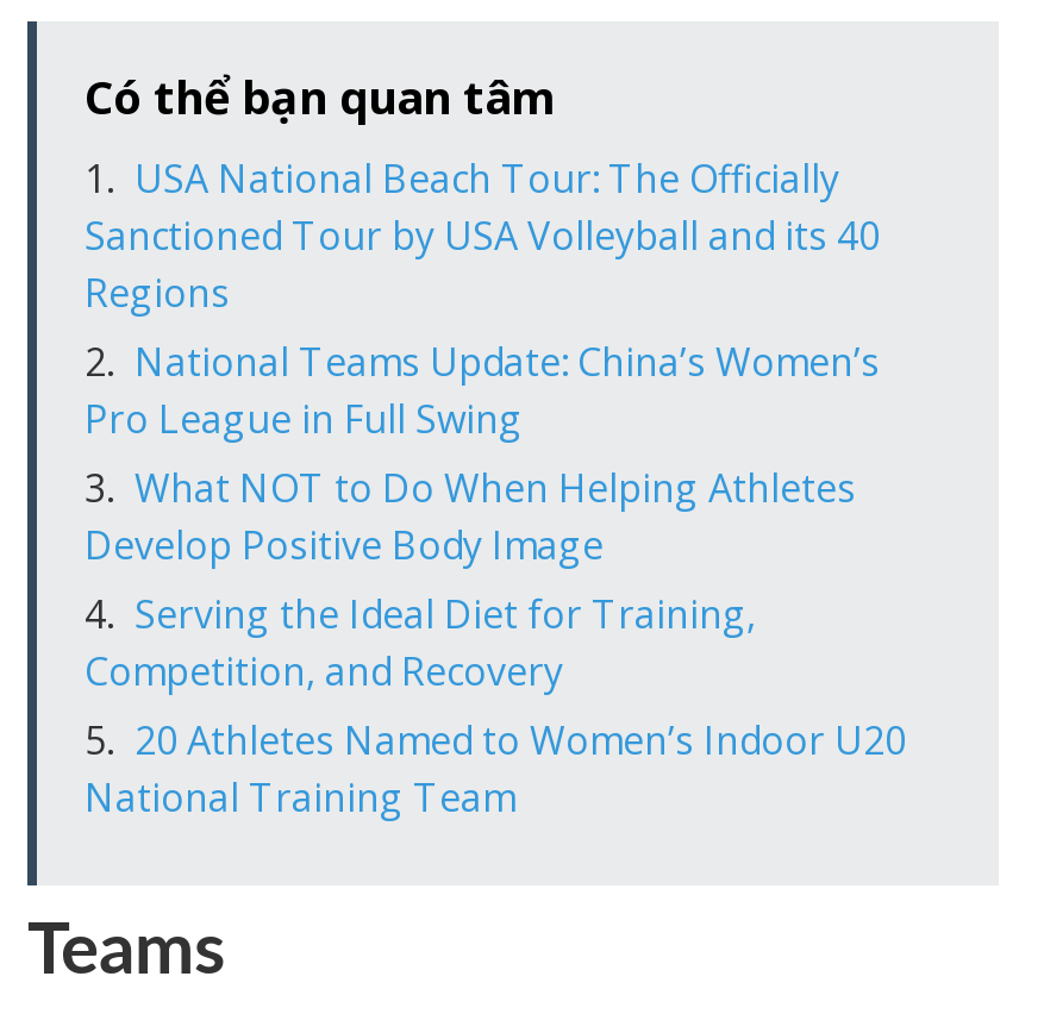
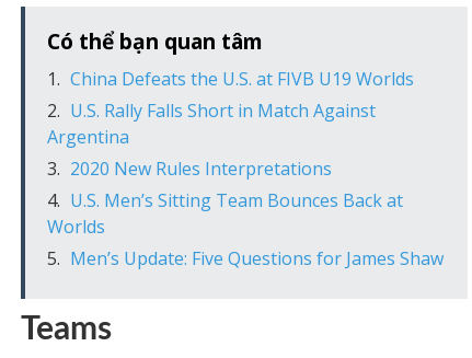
- USA National Beach Tour: The Officially
- Sanctioned Tour by USA Volleyball and its 40
- Regions
- National Teams Update: China’s Women’s
- Pro League in Full Swing
- What NOT to Do When Helping Athletes
- Develop Positive Body Image
- Serving the Ideal Diet for Training,
- Competition, and Recovery
- 20 Athletes Named to Women’s Indoor U20
- National Training Team
+ China Defeats the U.S. at FIVB U19 Worlds
+ U.S. Rally Falls Short in Match Against
+ Argentina
+ 2020 New Rules Interpretations
+ U.S. Men’s Sitting Team Bounces Back at
+ Worlds
+ Men’s Update: Five Questions for James Shaw
